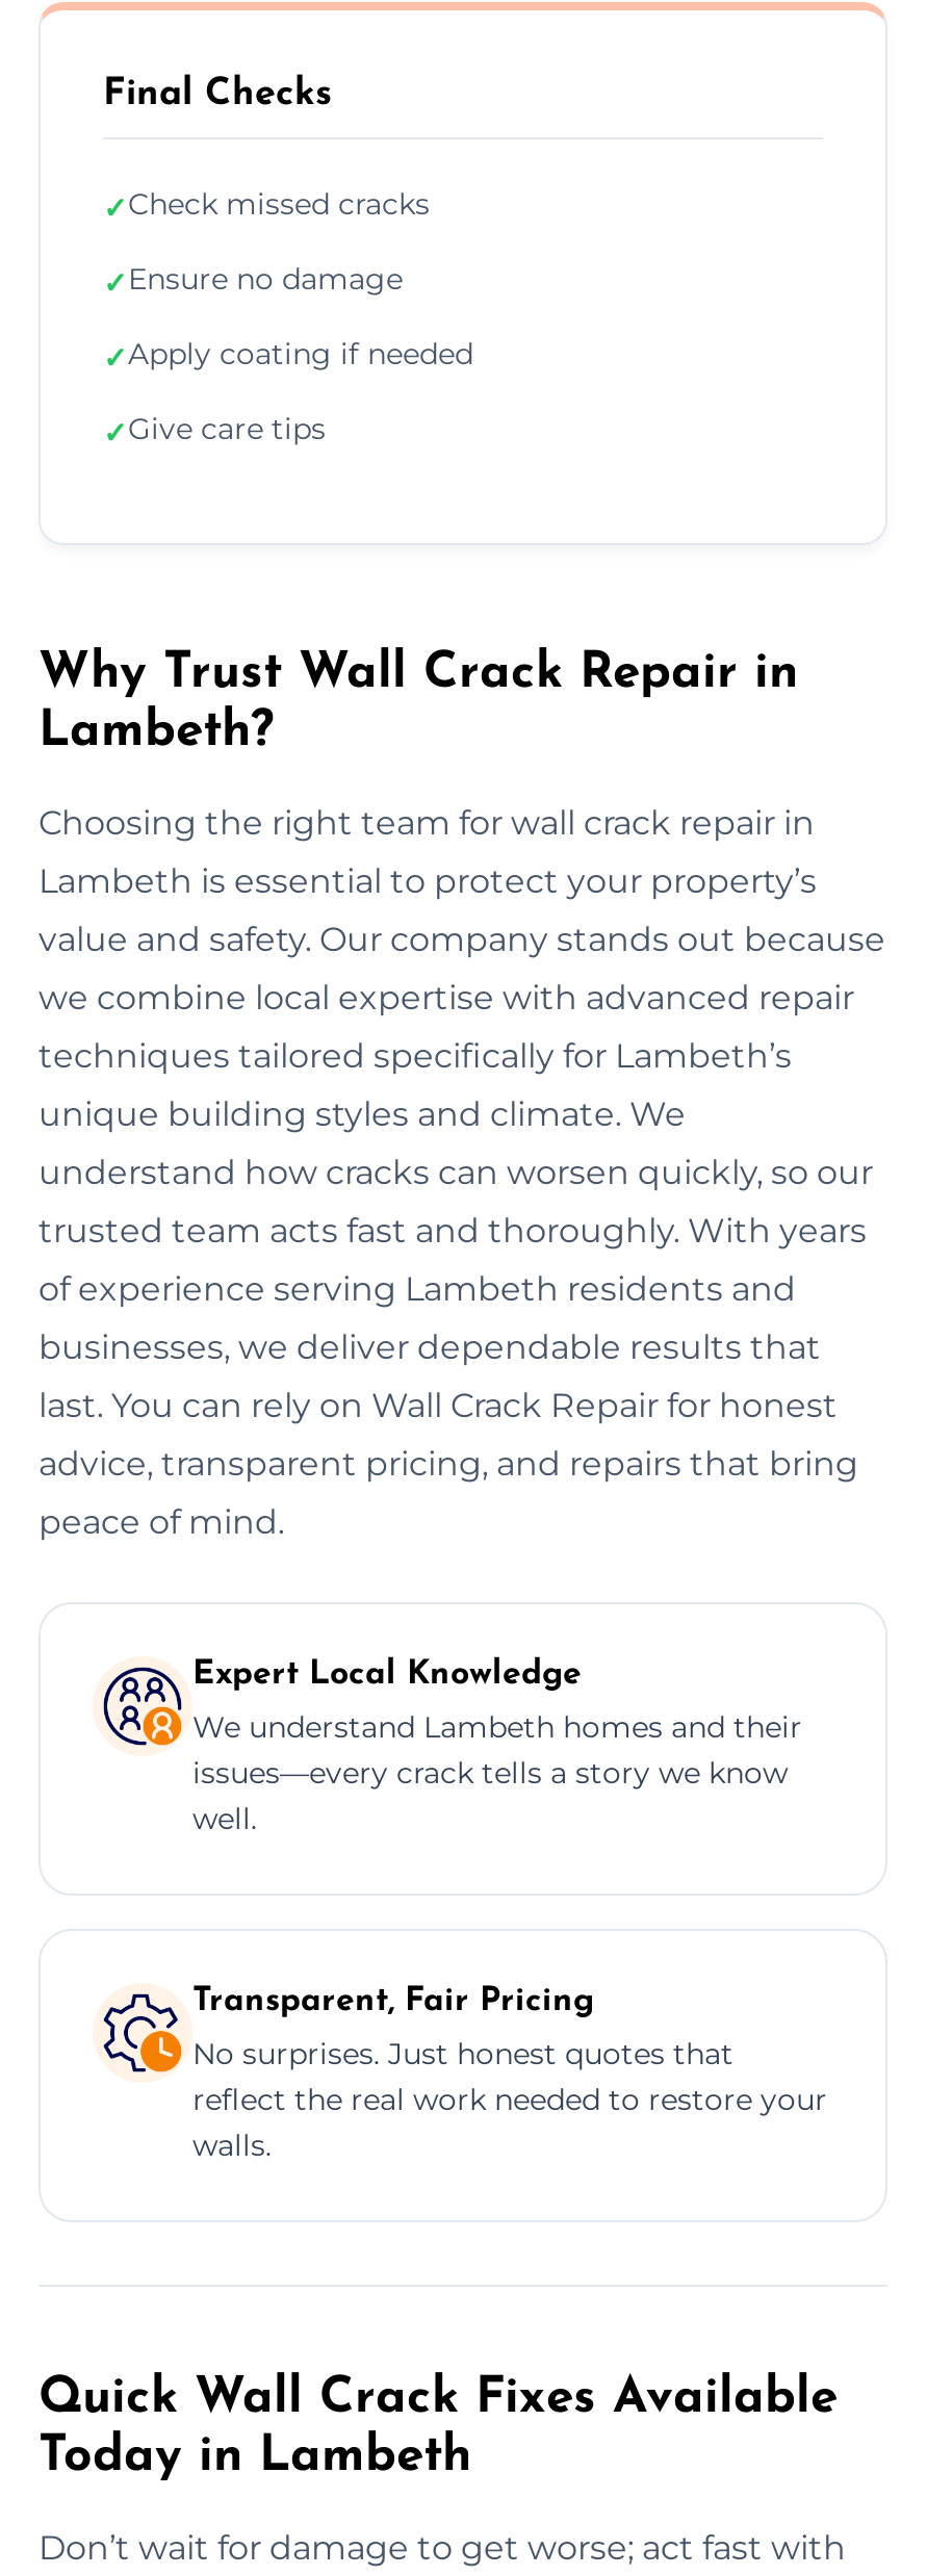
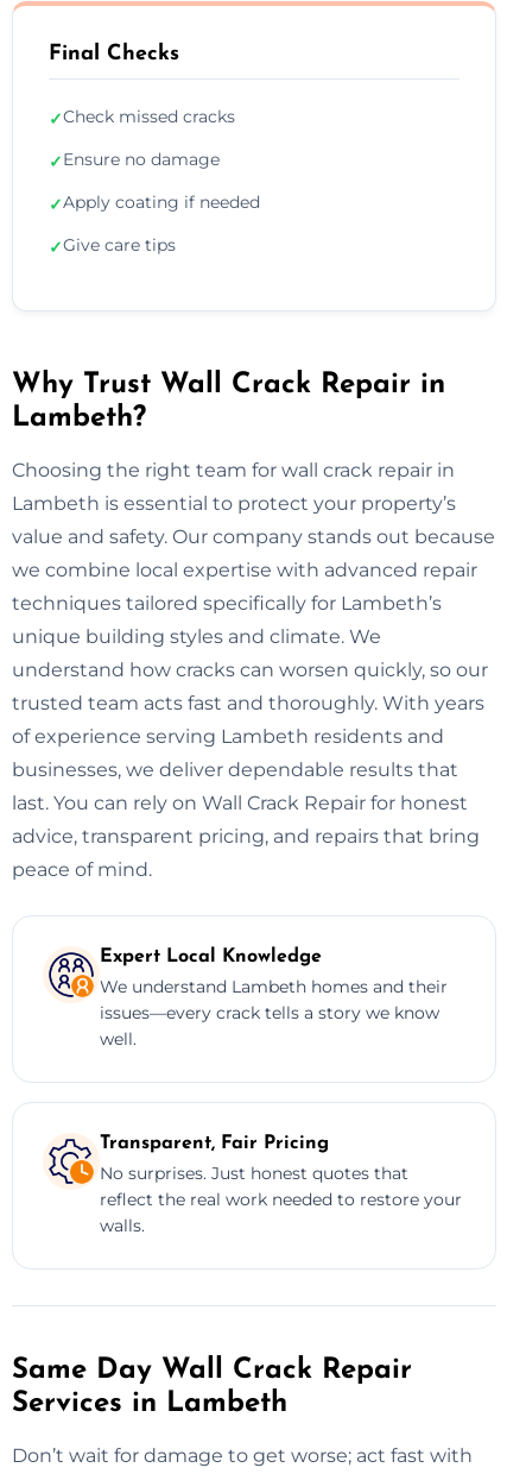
- Quick Wall Crack Fixes Available
- Today in Lambeth
+ Same Day Wall Crack Repair
+ Services in Lambeth
